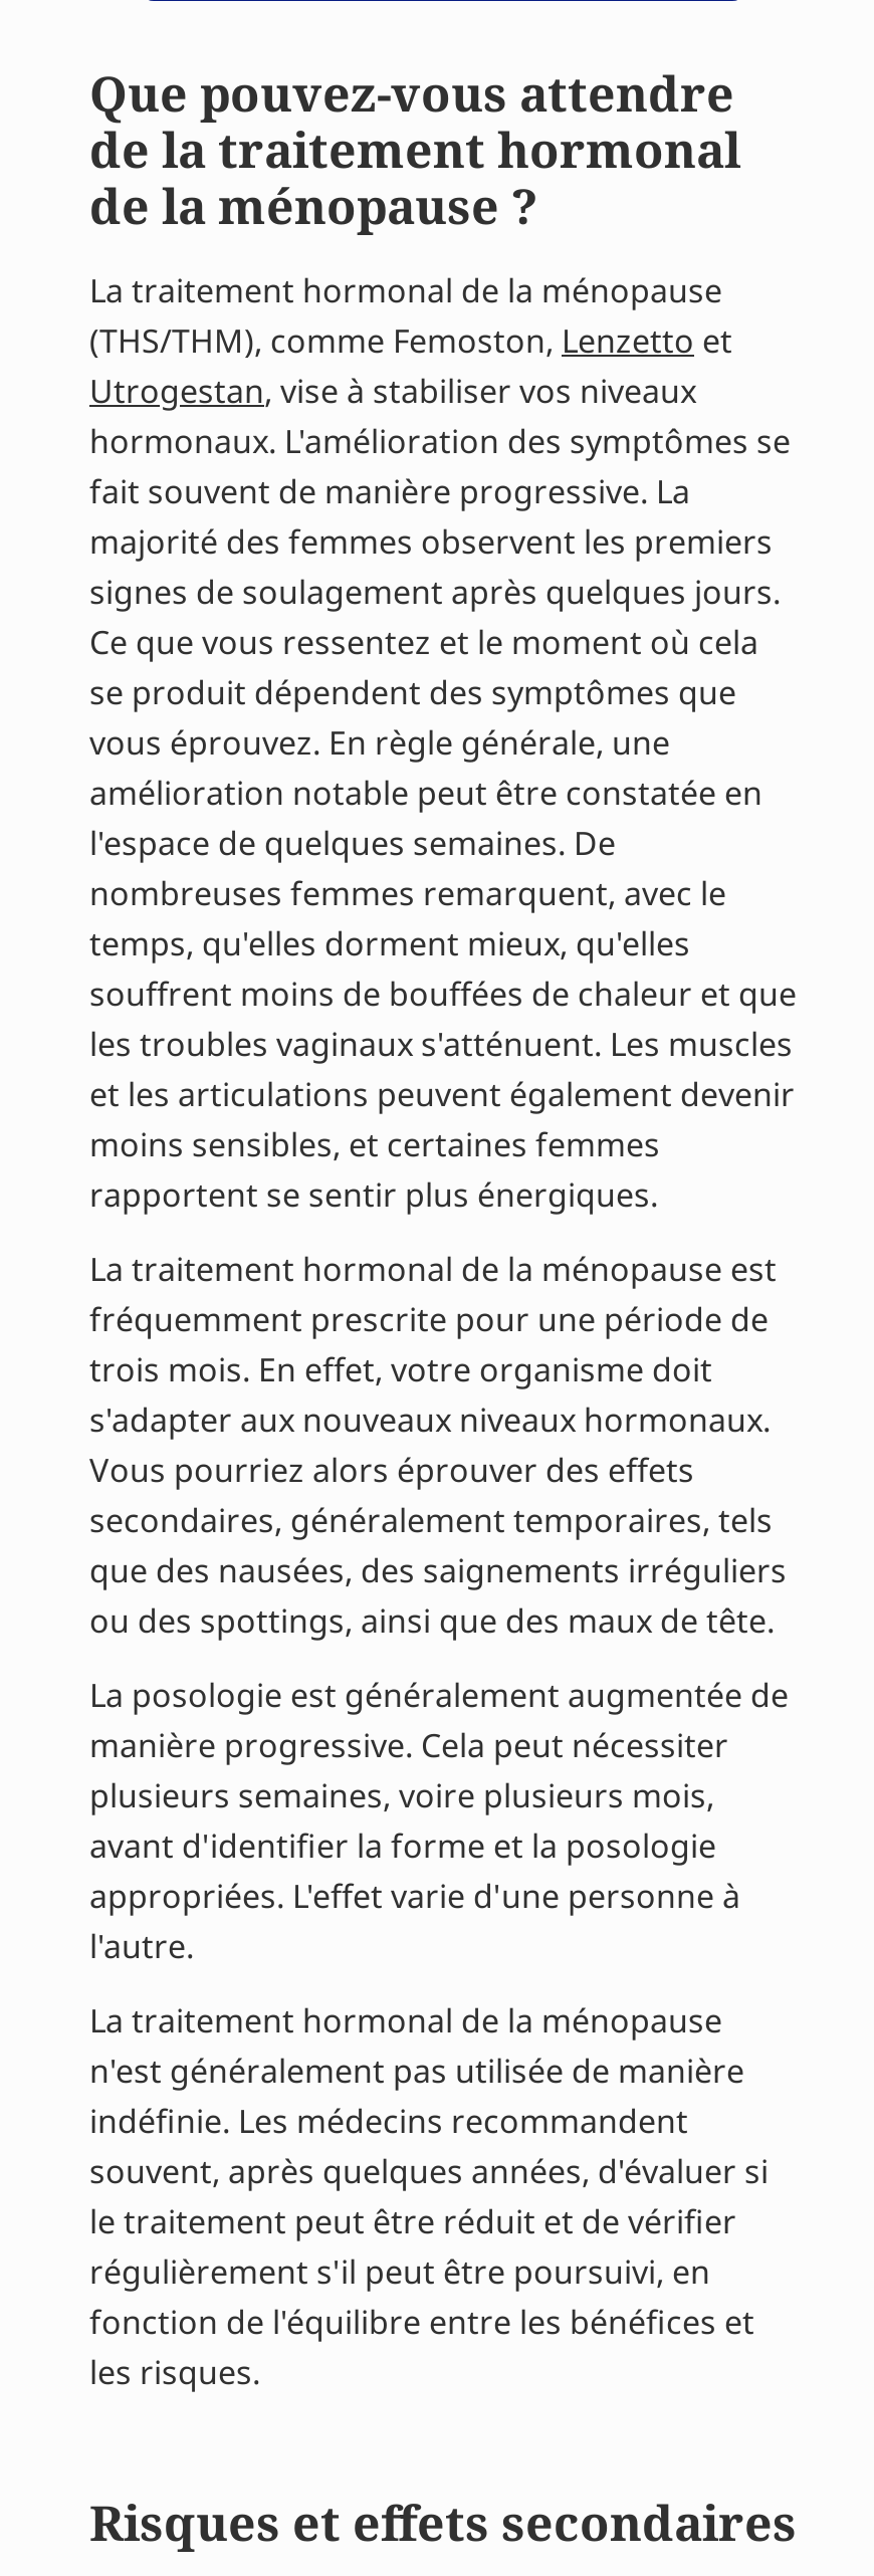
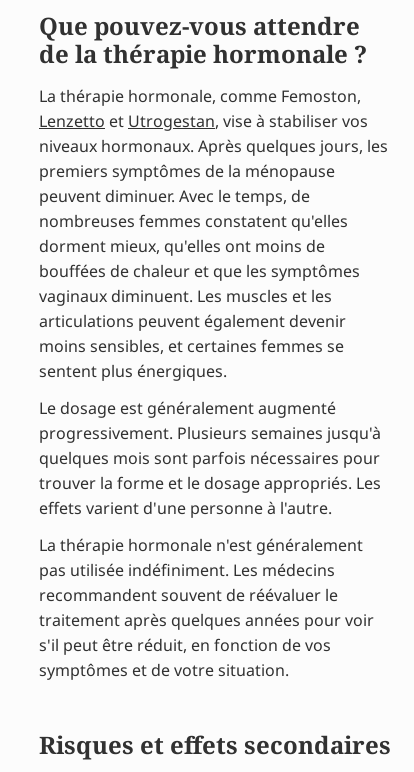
- de la traitement hormonal
- de la ménopause ?
- La traitement hormonal de la ménopause
- (THS/THM), comme Femoston, Lenzetto et
- Utrogestan, vise à stabiliser vos niveaux
- hormonaux. L'amélioration des symptômes se
- fait souvent de manière progressive. La
- majorité des femmes observent les premiers
- signes de soulagement après quelques jours.
- Ce que vous ressentez et le moment où cela
- se produit dépendent des symptômes que
- vous éprouvez. En règle générale, une
- amélioration notable peut être constatée en
- l'espace de quelques semaines. De
- nombreuses femmes remarquent, avec le
- temps, qu'elles dorment mieux, qu'elles
- souffrent moins de bouffées de chaleur et que
- les troubles vaginaux s'atténuent. Les muscles
- et les articulations peuvent également devenir
- moins sensibles, et certaines femmes
- rapportent se sentir plus énergiques.
- La traitement hormonal de la ménopause est
- fréquemment prescrite pour une période de
- trois mois. En effet, votre organisme doit
- s'adapter aux nouveaux niveaux hormonaux.
- Vous pourriez alors éprouver des effets
- secondaires, généralement temporaires, tels
- que des nausées, des saignements irréguliers
- ou des spottings, ainsi que des maux de tête.
- La posologie est généralement augmentée de
- manière progressive. Cela peut nécessiter
- plusieurs semaines, voire plusieurs mois,
- avant d'identifier la forme et la posologie
- appropriées. L'effet varie d'une personne à
- l'autre.
- La traitement hormonal de la ménopause
- n'est généralement pas utilisée de manière
- indéfinie. Les médecins recommandent
- souvent, après quelques années, d'évaluer si
- le traitement peut être réduit et de vérifier
- régulièrement s'il peut être poursuivi, en
- fonction de l'équilibre entre les bénéfices et
- les risques.
+ de la thérapie hormonale ?
+ La thérapie hormonale, comme Femoston,
+ Lenzetto et Utrogestan, vise à stabiliser vos
+ niveaux hormonaux. Après quelques jours, les
+ premiers symptômes de la ménopause
+ peuvent diminuer. Avec le temps, de
+ nombreuses femmes constatent qu'elles
+ dorment mieux, qu'elles ont moins de
+ bouffées de chaleur et que les symptômes
+ vaginaux diminuent. Les muscles et les
+ articulations peuvent également devenir
+ moins sensibles, et certaines femmes se
+ sentent plus énergiques.
+ Le dosage est généralement augmenté
+ progressivement. Plusieurs semaines jusqu'à
+ quelques mois sont parfois nécessaires pour
+ trouver la forme et le dosage appropriés. Les
+ effets varient d'une personne à l'autre.
+ La thérapie hormonale n'est généralement
+ pas utilisée indéfiniment. Les médecins
+ recommandent souvent de réévaluer le
+ traitement après quelques années pour voir
+ s'il peut être réduit, en fonction de vos
+ symptômes et de votre situation.
